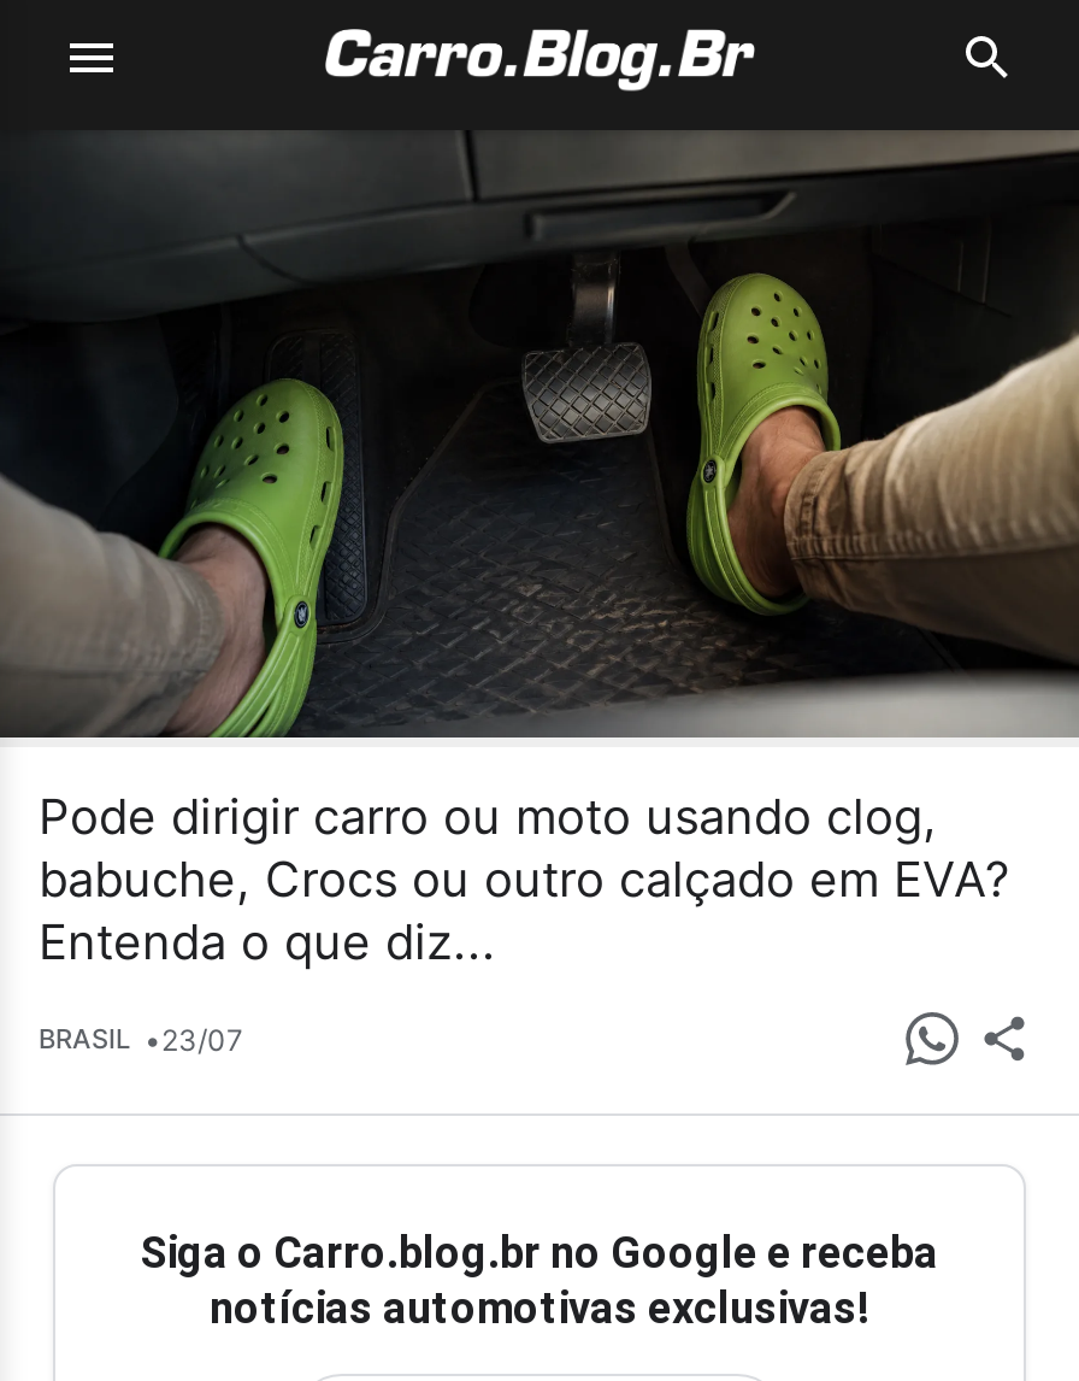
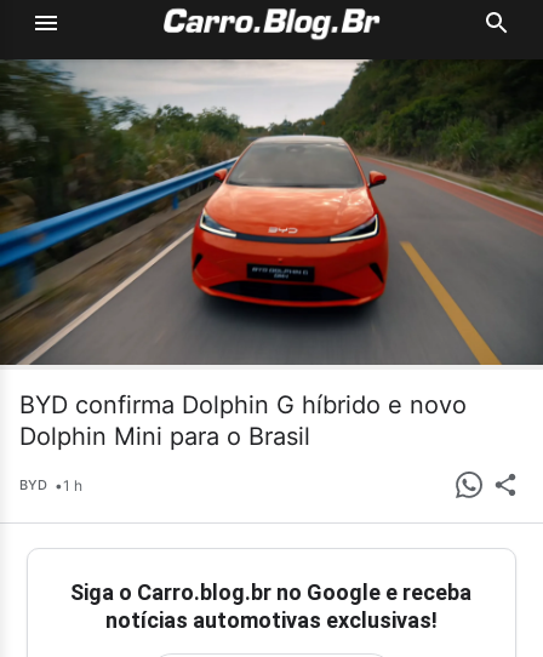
- [image]
- Pode dirigir carro ou moto usando clog,
- babuche, Crocs ou outro calçado em EVA?
- Entenda o que diz...
+ [image]
+ BYD confirma Dolphin G híbrido e novo
+ Dolphin Mini para o Brasil

- BRASIL •23/07
+ BYD •1 h
